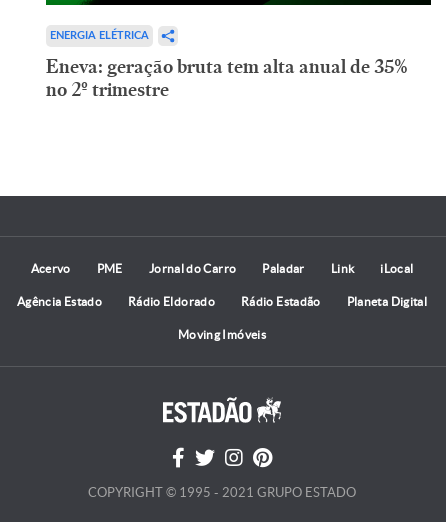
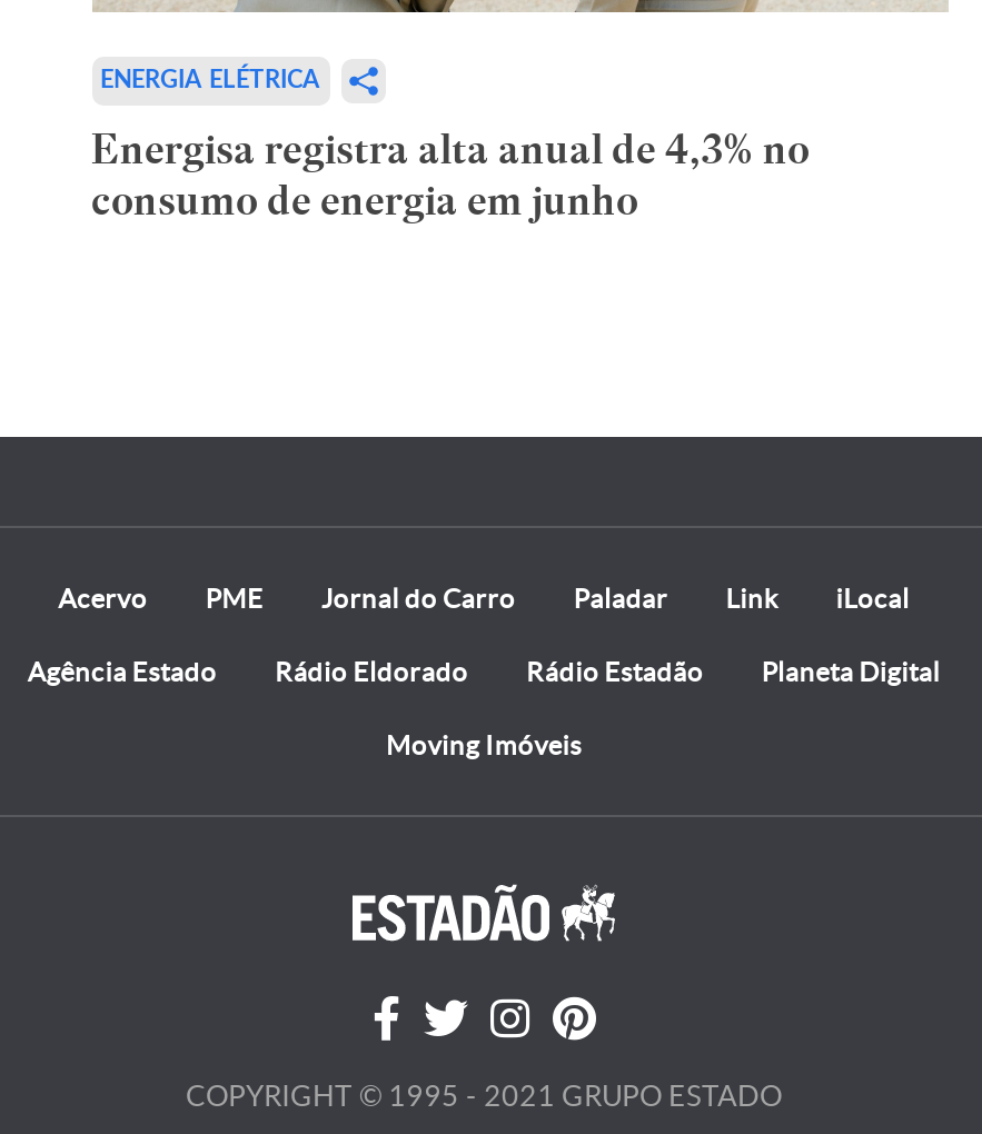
- Eneva: geração bruta tem alta anual de 35%
- no 2º trimestre
+ Energisa registra alta anual de 4,3% no
+ consumo de energia em junho
